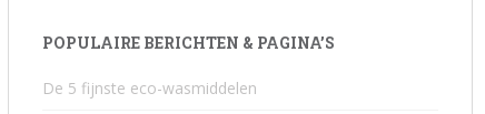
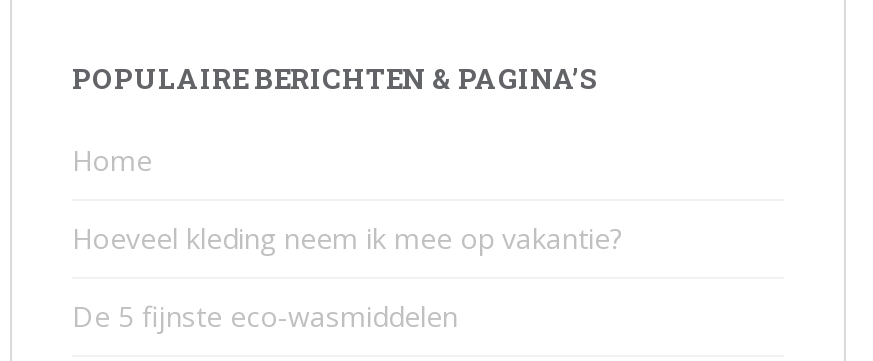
+ Home
+ Hoeveel kleding neem ik mee op vakantie?
